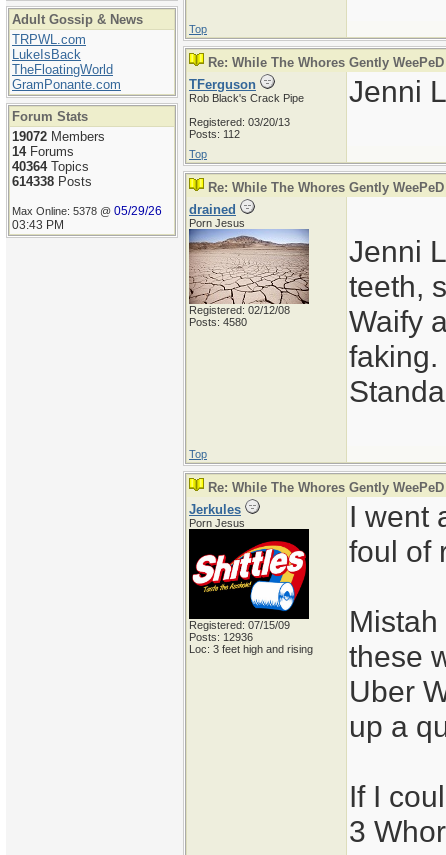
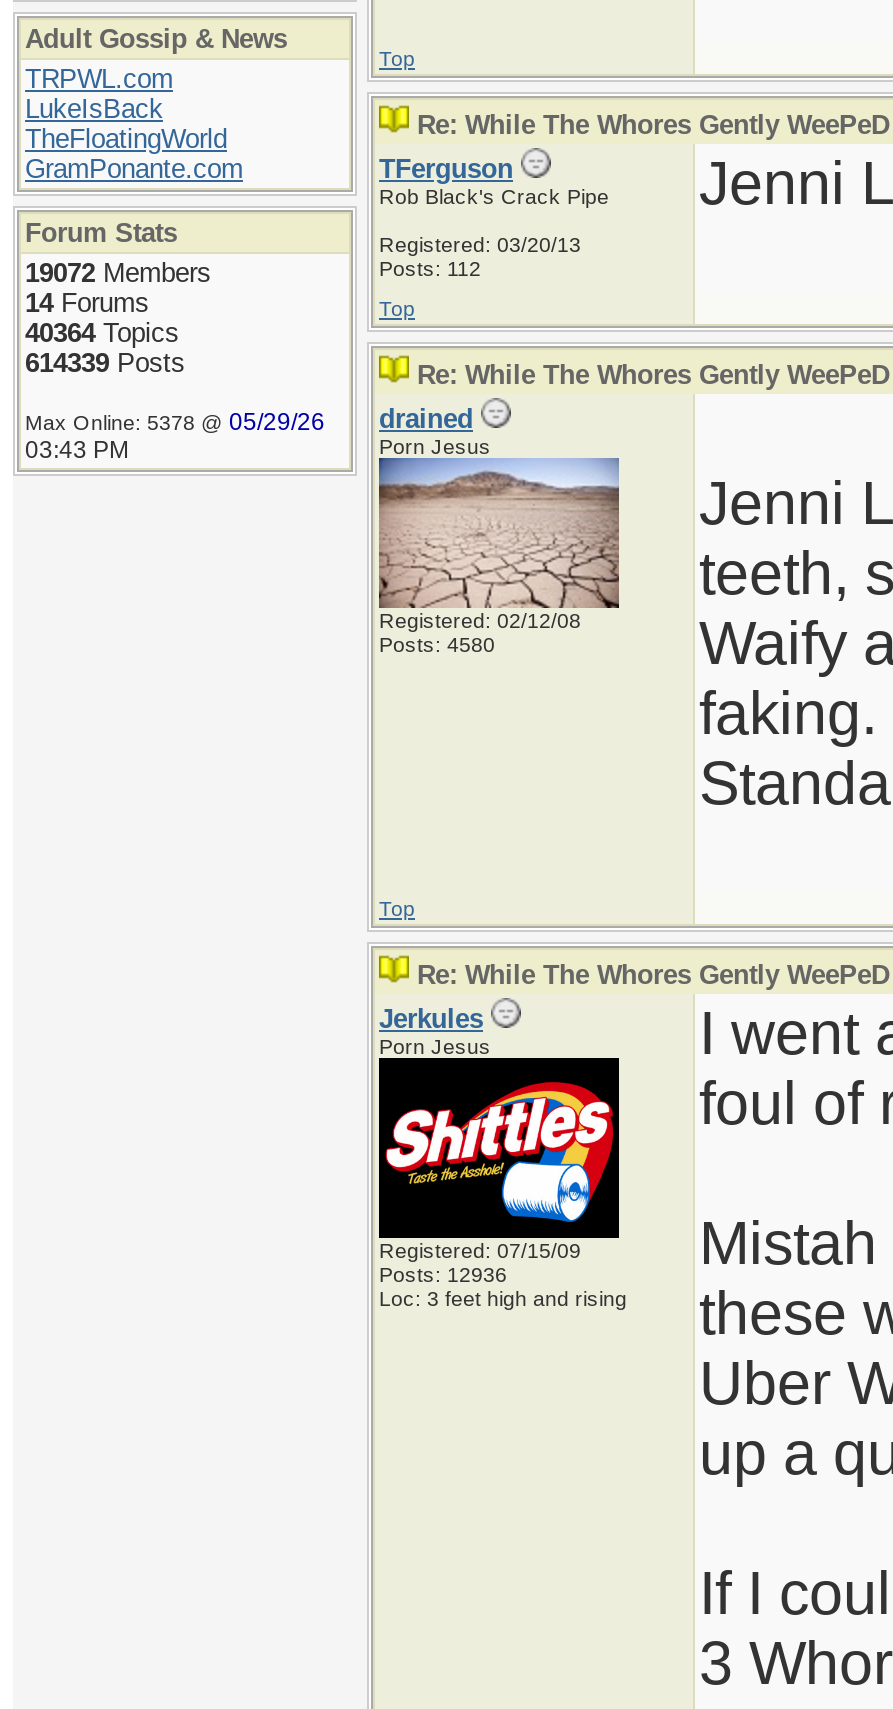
- 614338 Posts
+ 614339 Posts
